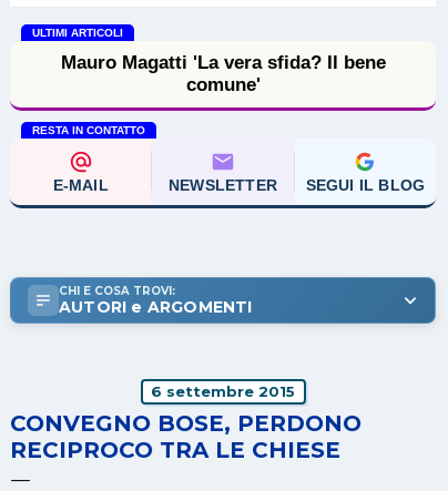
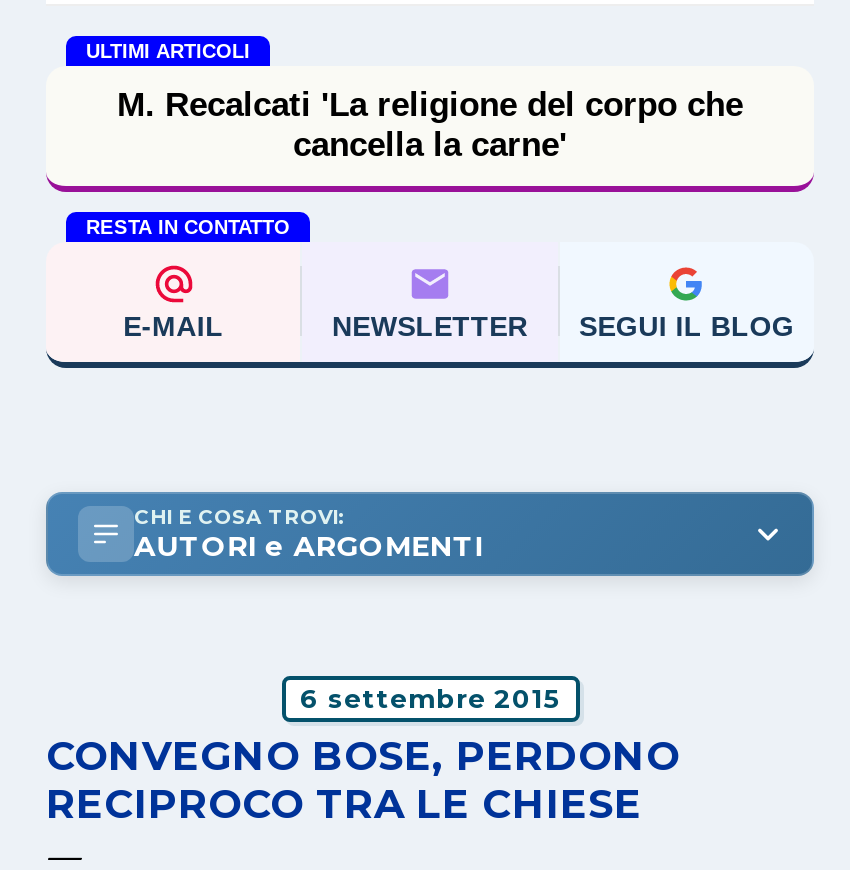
- Mauro Magatti 'La vera sfida? Il bene
- comune'
+ M. Recalcati 'La religione del corpo che
+ cancella la carne'
